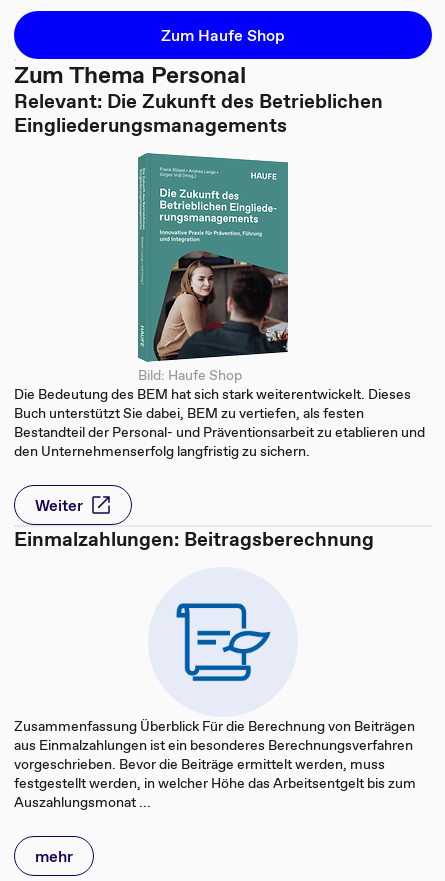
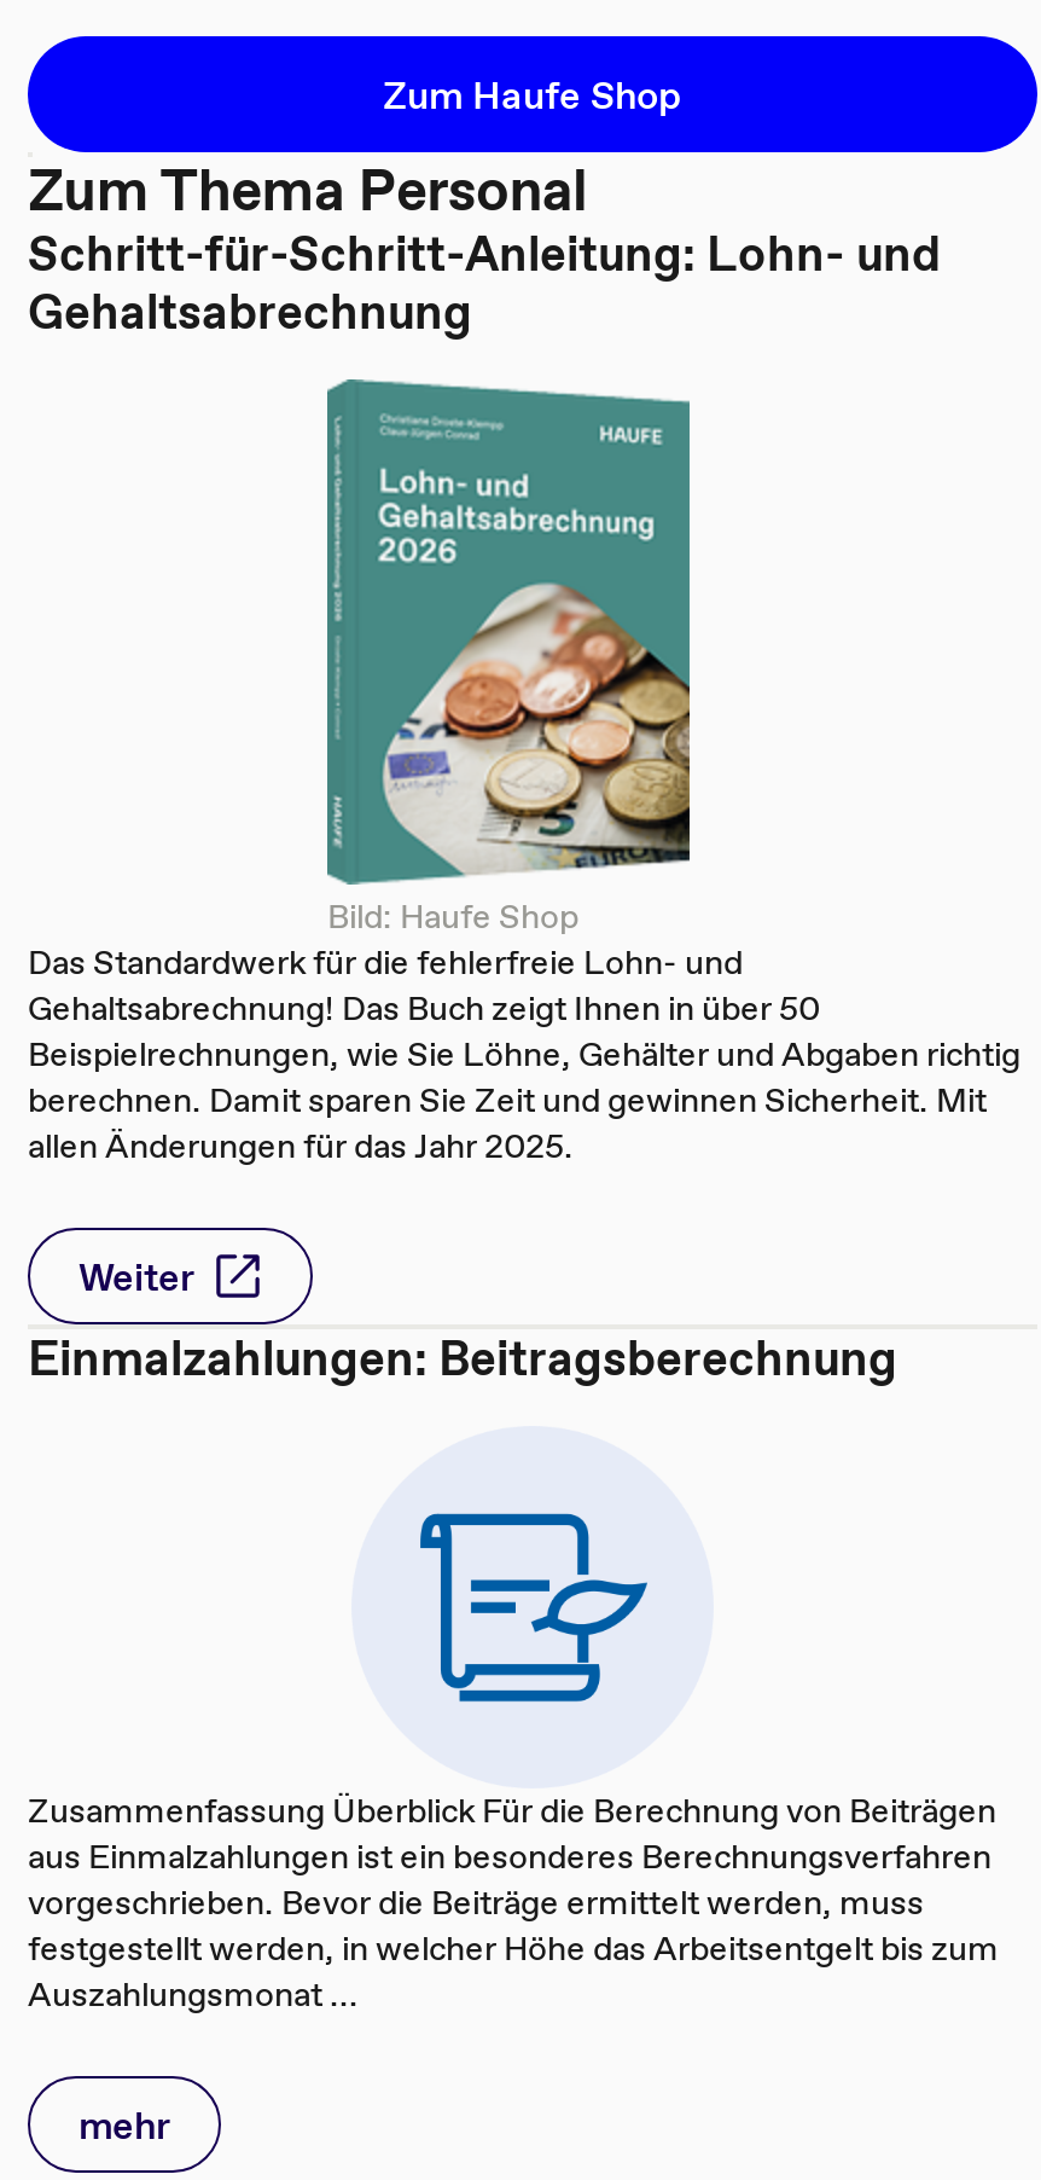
- Relevant: Die Zukunft des Betrieblichen
- Eingliederungsmanagements
+ Schritt-für-Schritt-Anleitung: Lohn- und
+ Gehaltsabrechnung

- [image]
- Die Bedeutung des BEM hat sich stark weiterentwickelt. Dieses
- Buch unterstützt Sie dabei, BEM zu vertiefen, als festen
- Bestandteil der Personal- und Präventionsarbeit zu etablieren und
- den Unternehmenserfolg langfristig zu sichern.
+ [image]
+ Das Standardwerk für die fehlerfreie Lohn- und
+ Gehaltsabrechnung! Das Buch zeigt Ihnen in über 50
+ Beispielrechnungen, wie Sie Löhne, Gehälter und Abgaben richtig
+ berechnen. Damit sparen Sie Zeit und gewinnen Sicherheit. Mit
+ allen Änderungen für das Jahr 2025.
